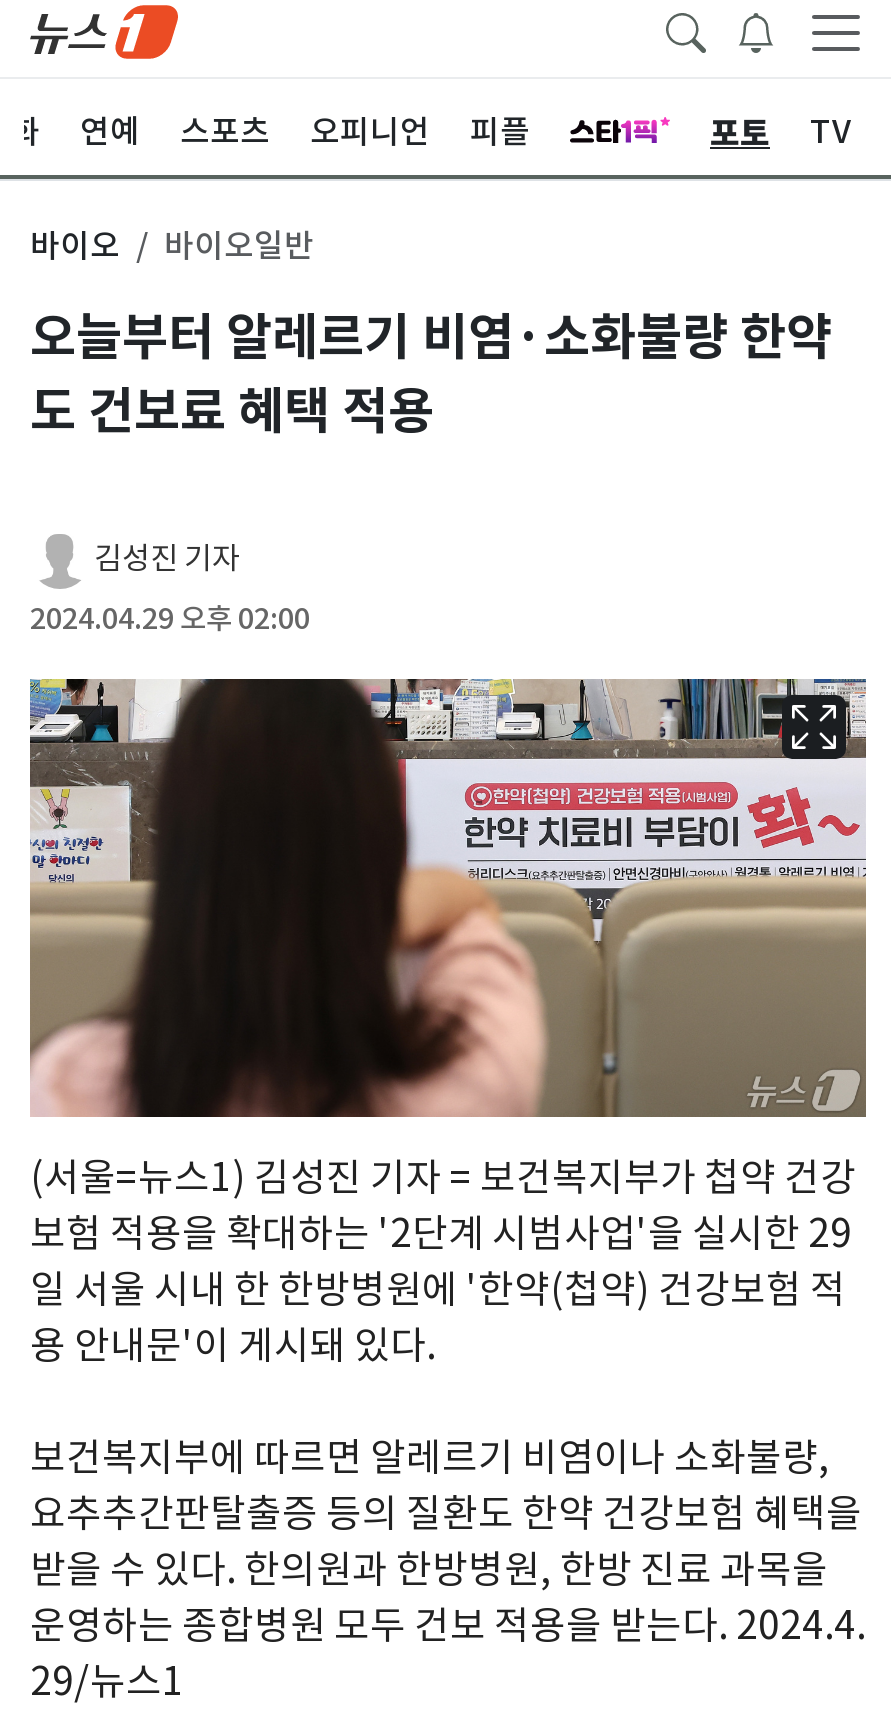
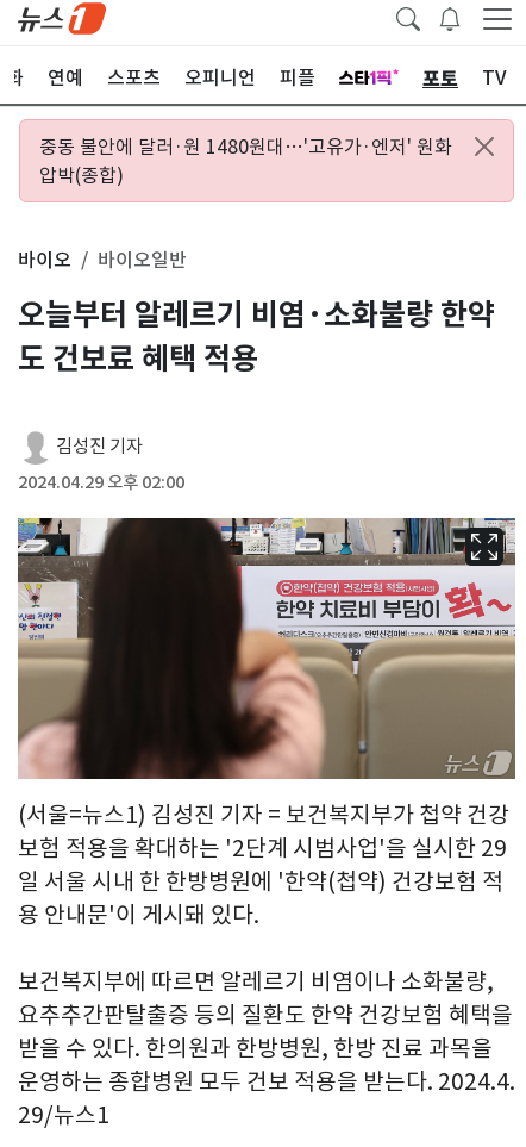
+ 중동 불안에 달러·원 1480원대…'고유가·엔저' 원화
+ 압박(종합)
